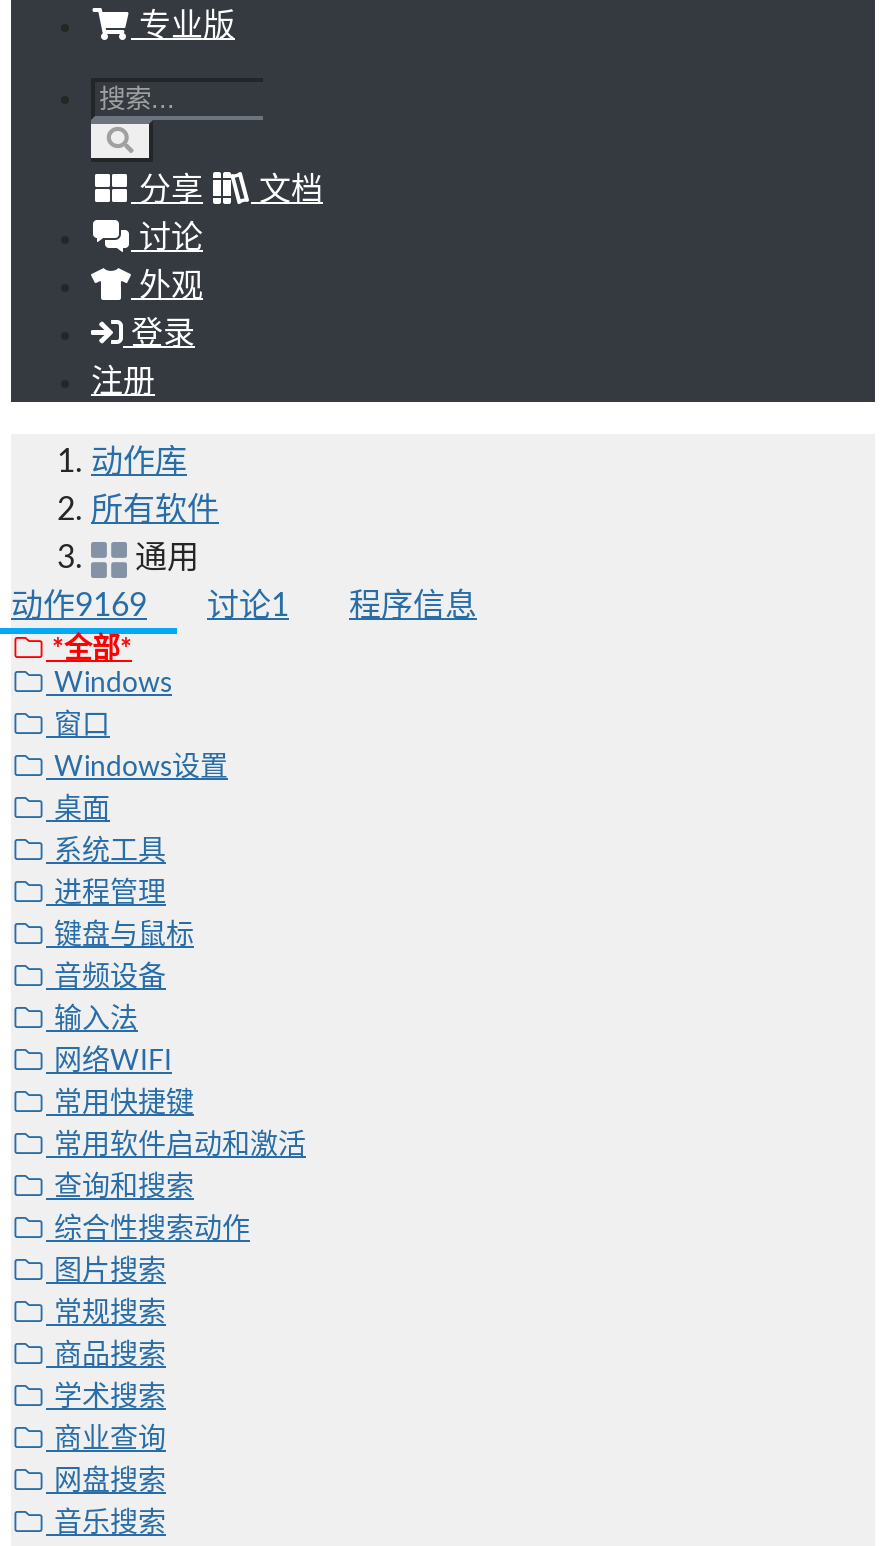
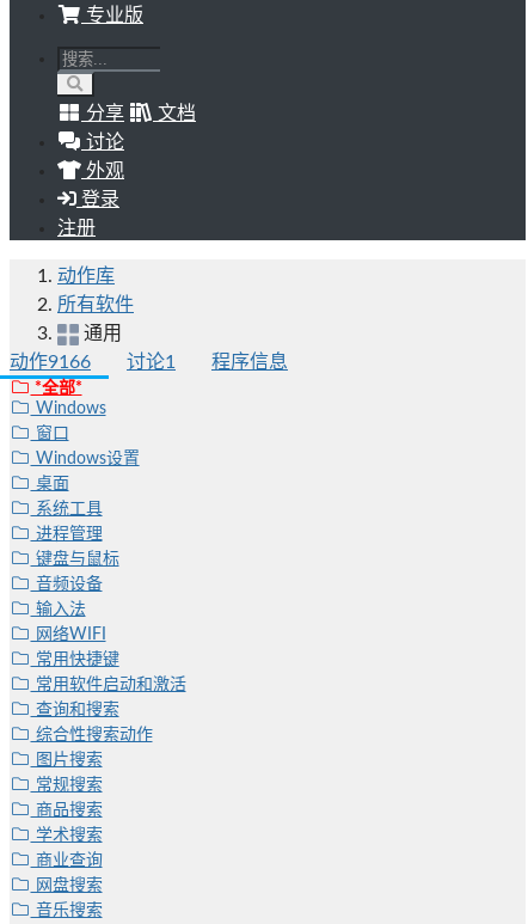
- 动作9169 讨论1 程序信息
+ 动作9166 讨论1 程序信息
